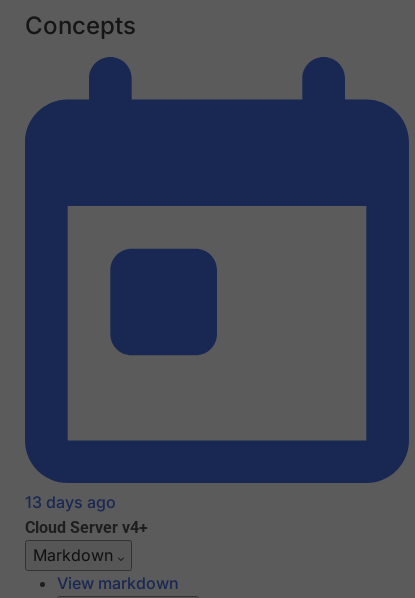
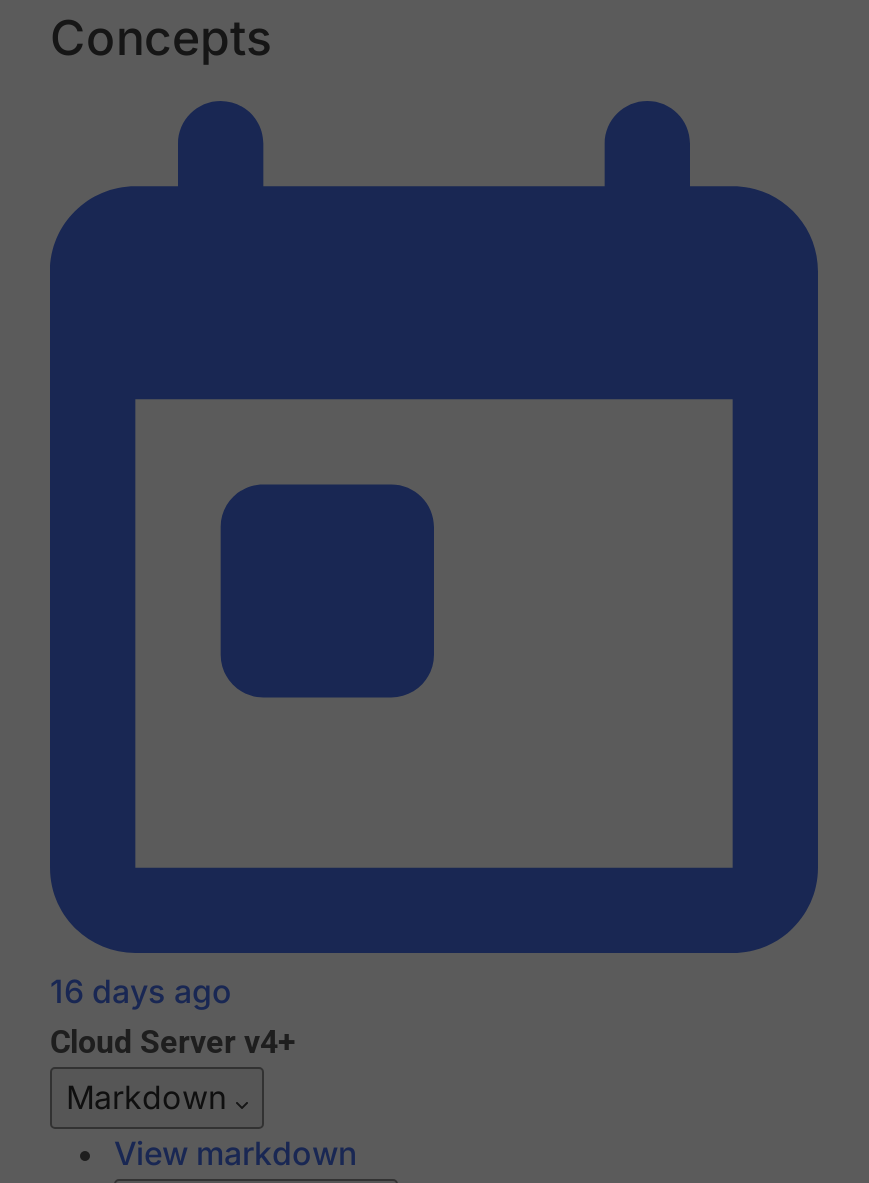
- 13 days ago
+ 16 days ago
